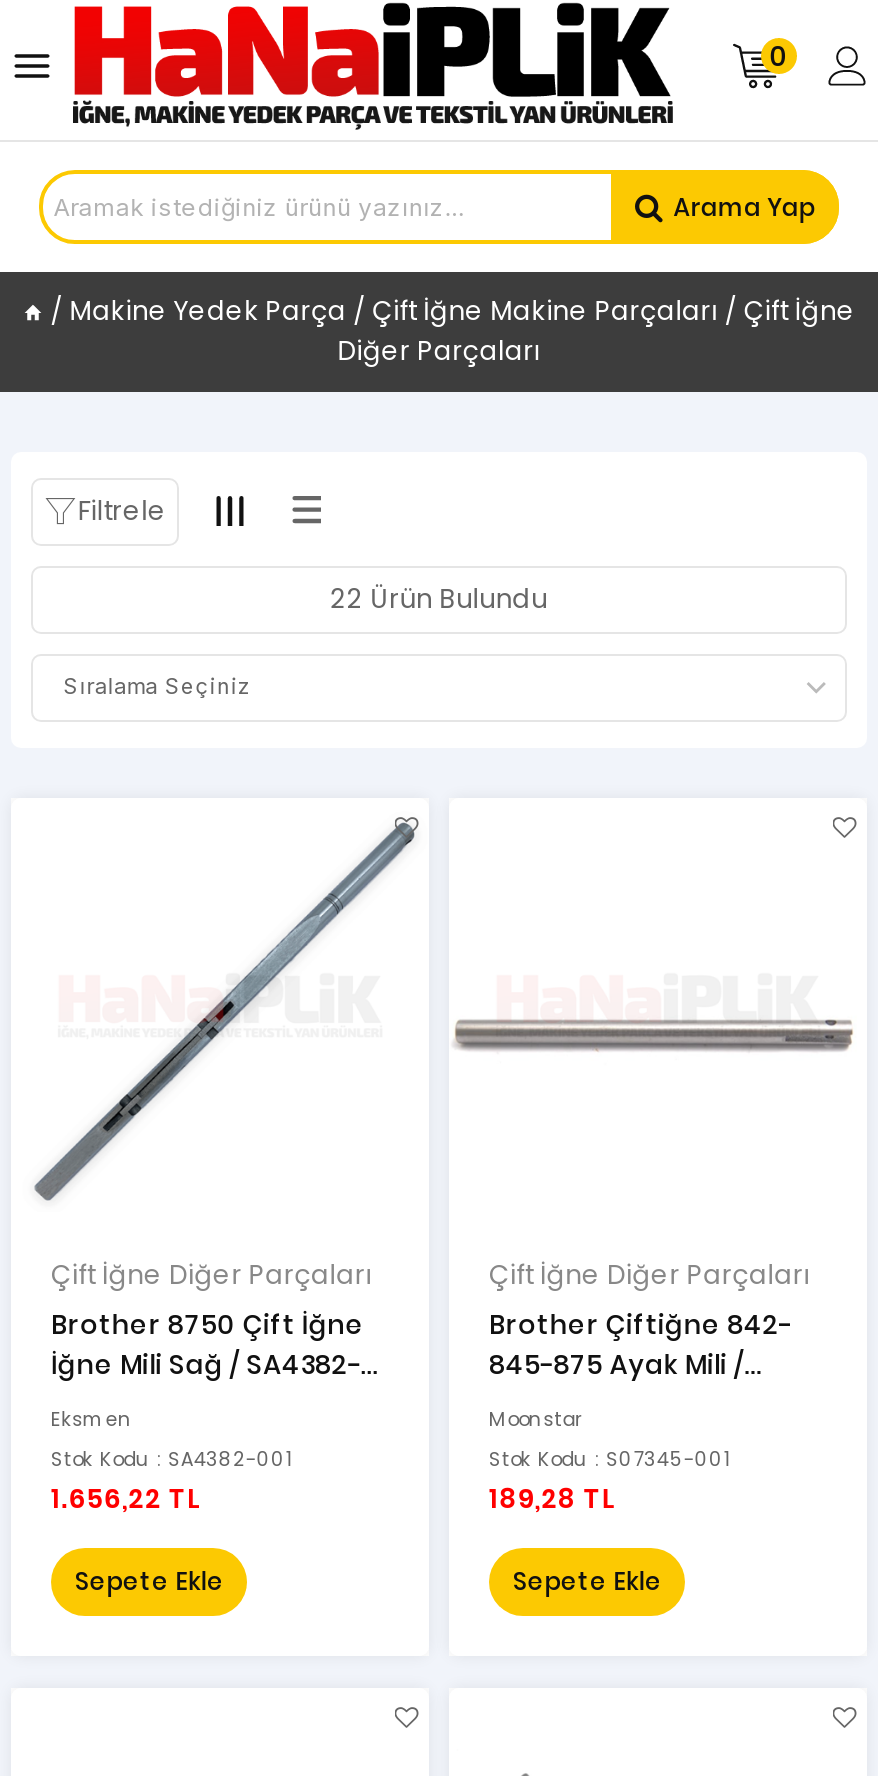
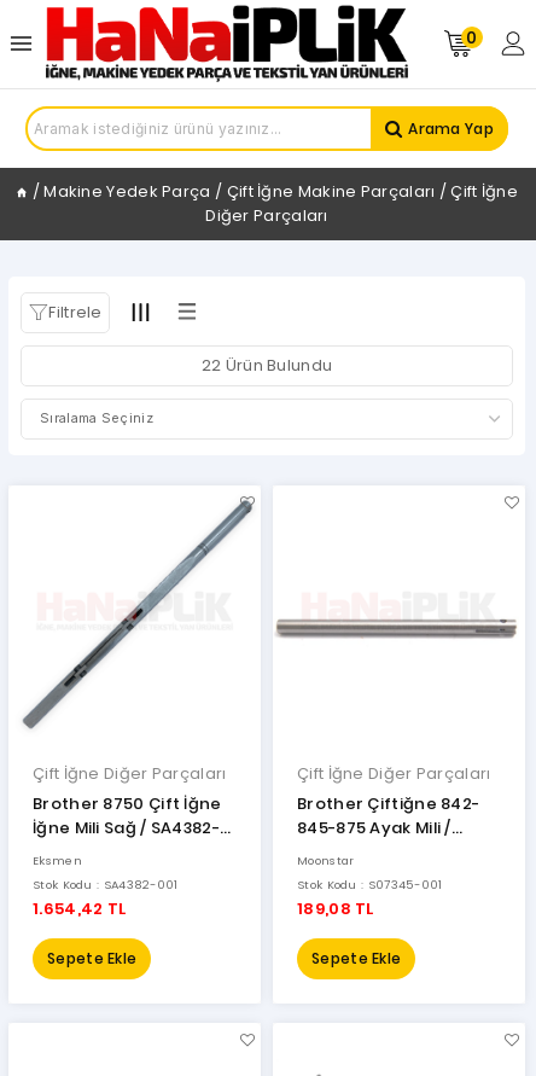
- 1.656,22 TL
+ 1.654,42 TL

- 189,28 TL
+ 189,08 TL
